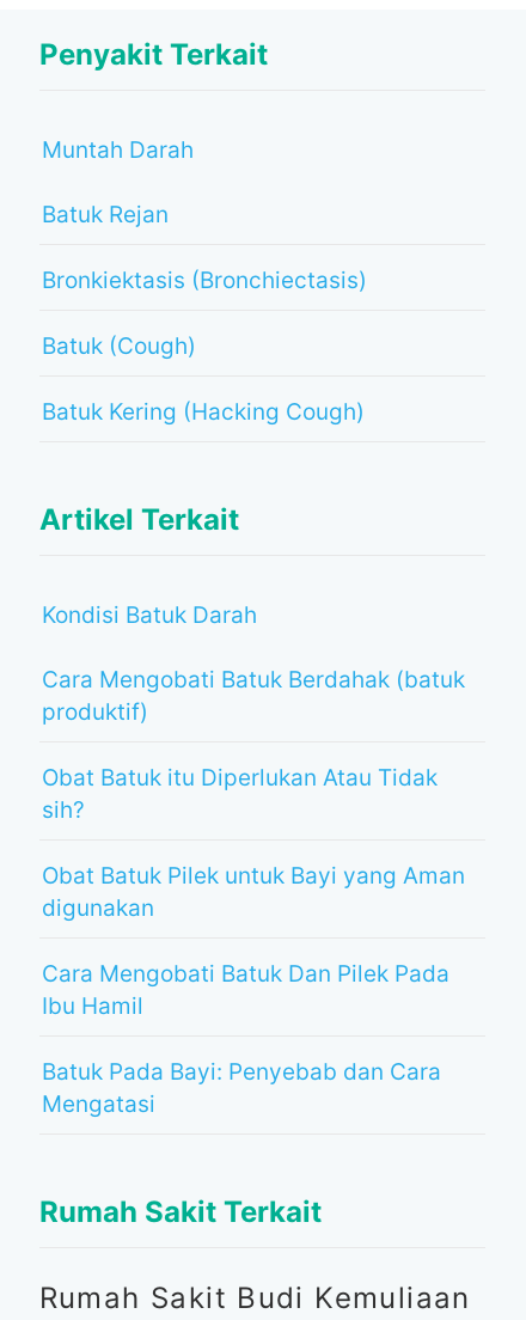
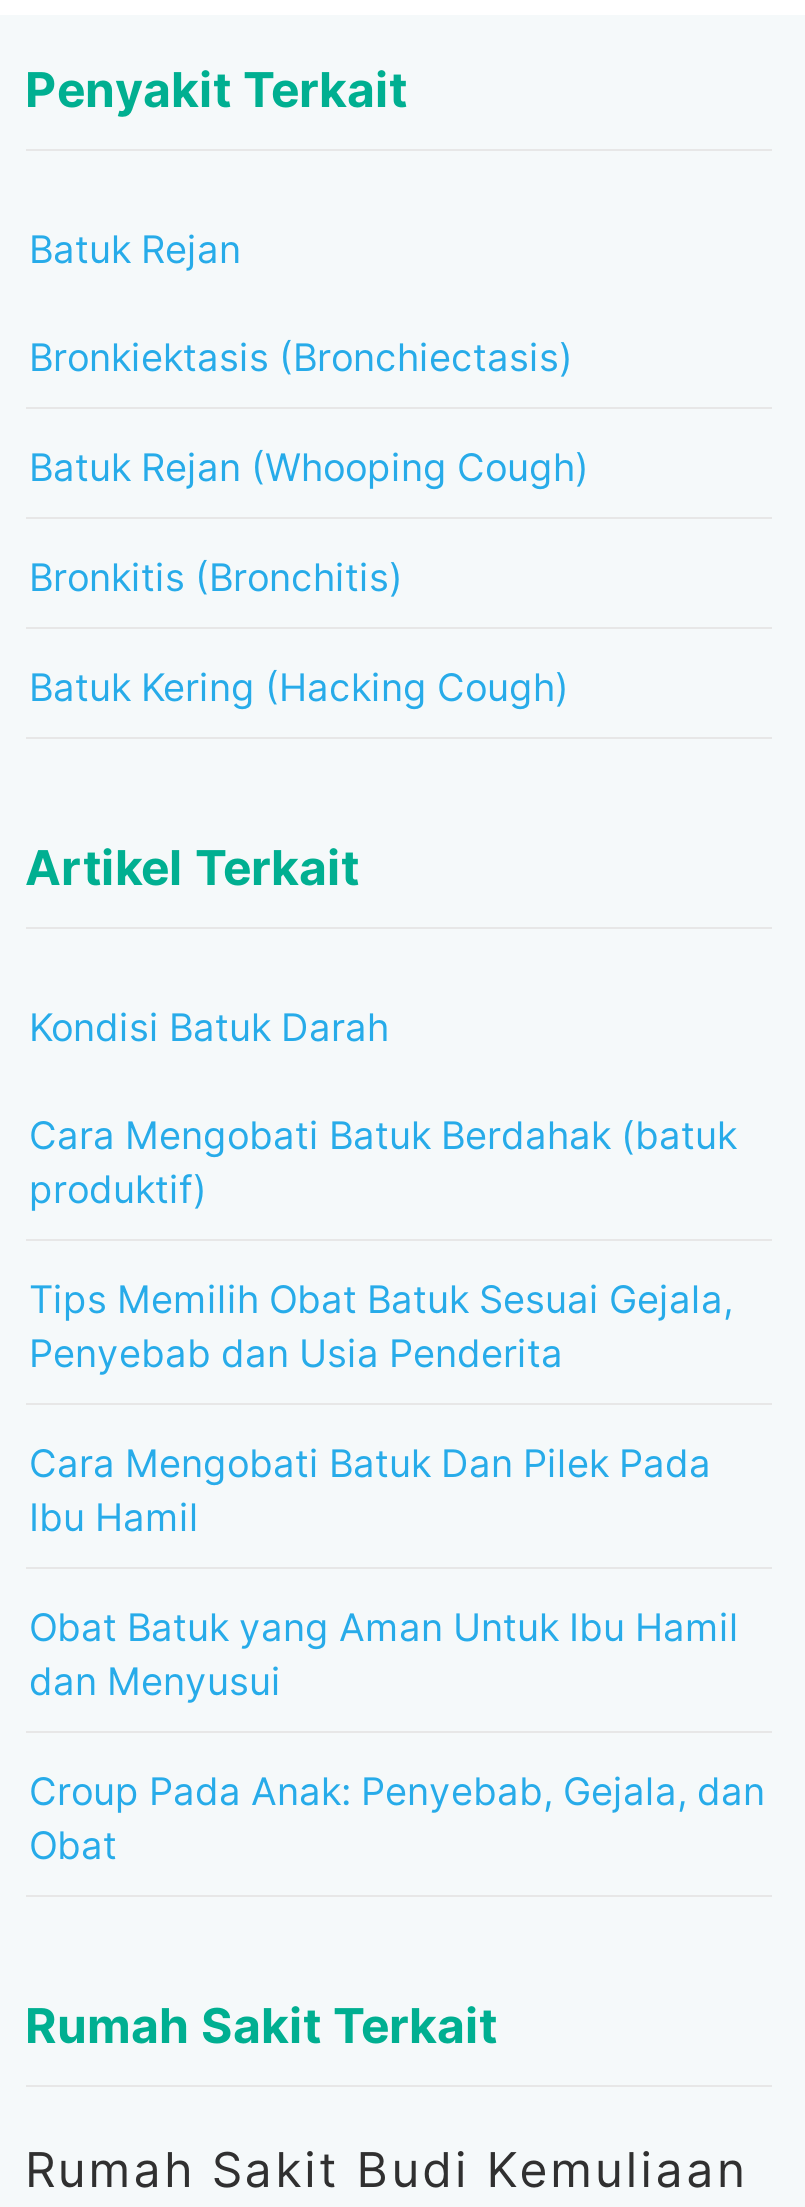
- Muntah Darah

moved up: Batuk Rejan | Bronkiektasis (Bronchiectasis)

- Batuk (Cough)
+ Batuk Rejan (Whooping Cough)
+ Bronkitis (Bronchitis)

- Obat Batuk itu Diperlukan Atau Tidak
- sih?
- Obat Batuk Pilek untuk Bayi yang Aman
- digunakan
+ Tips Memilih Obat Batuk Sesuai Gejala,
+ Penyebab dan Usia Penderita

moved up: Cara Mengobati Batuk Dan Pilek Pada | Ibu Hamil

- Batuk Pada Bayi: Penyebab dan Cara
- Mengatasi
+ Obat Batuk yang Aman Untuk Ibu Hamil
+ dan Menyusui
+ Croup Pada Anak: Penyebab, Gejala, dan
+ Obat
